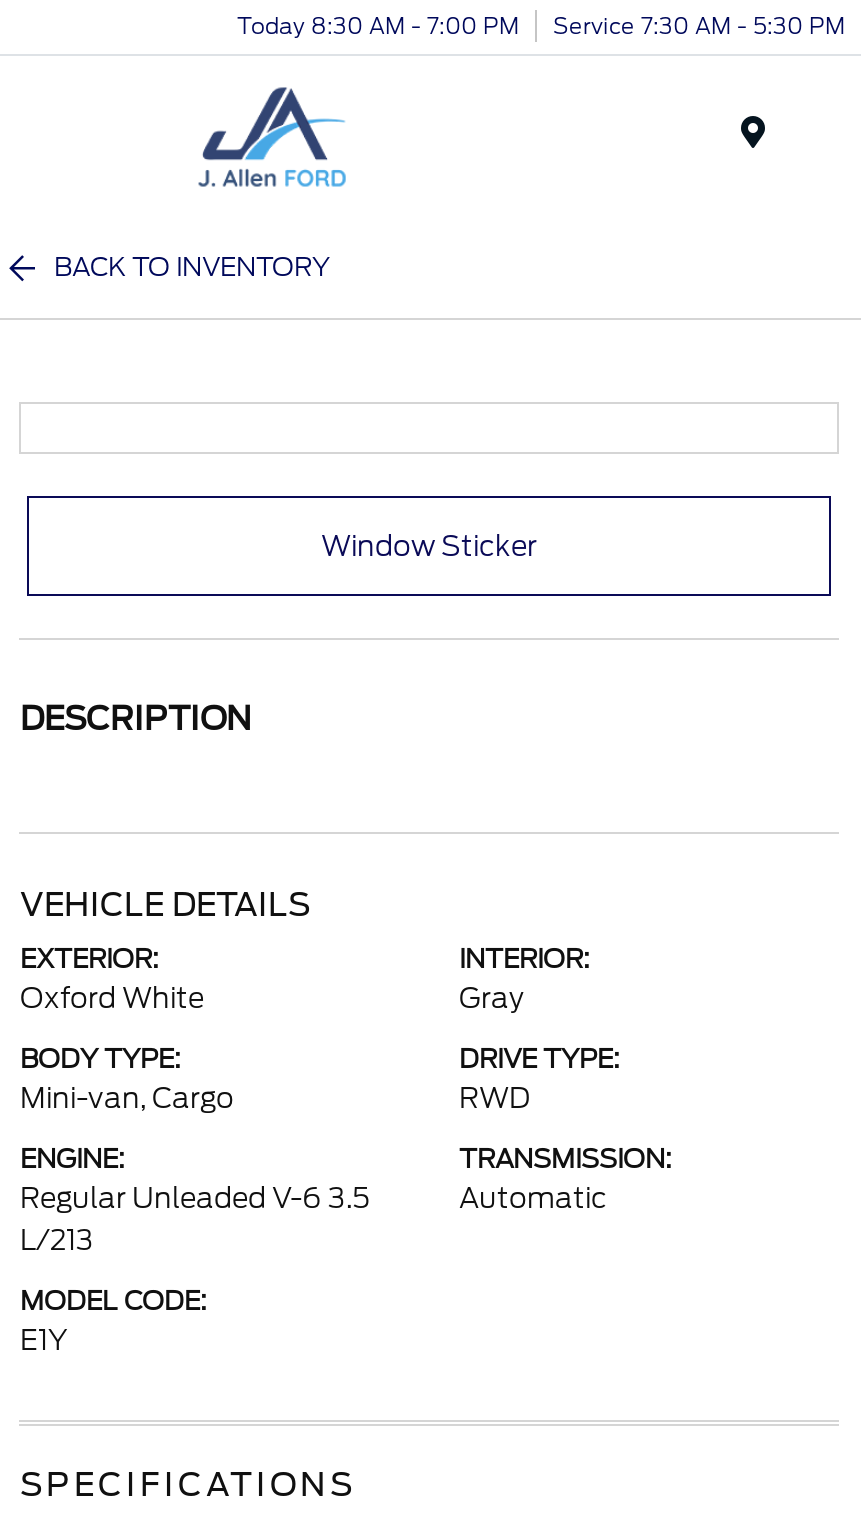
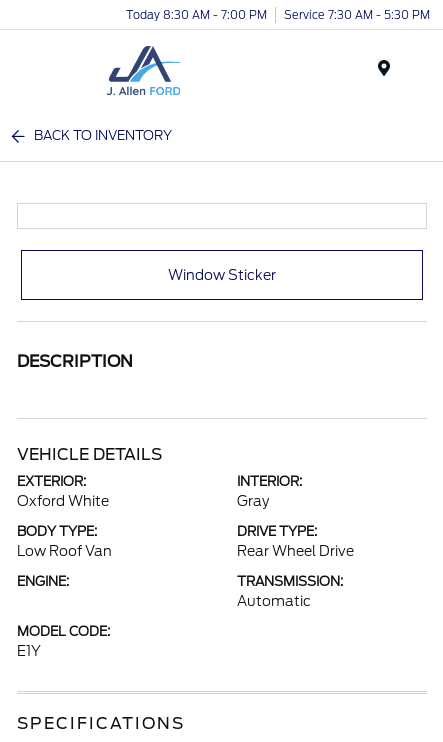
- Mini-van, Cargo
+ Low Roof Van

- RWD
+ Rear Wheel Drive

- Regular Unleaded V-6 3.5
- L/213
